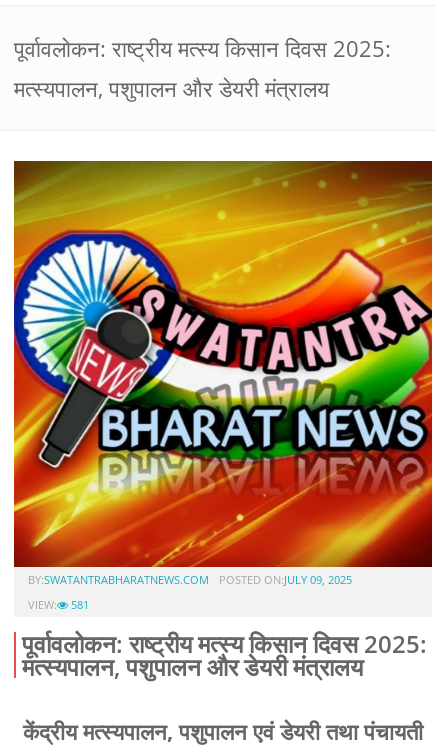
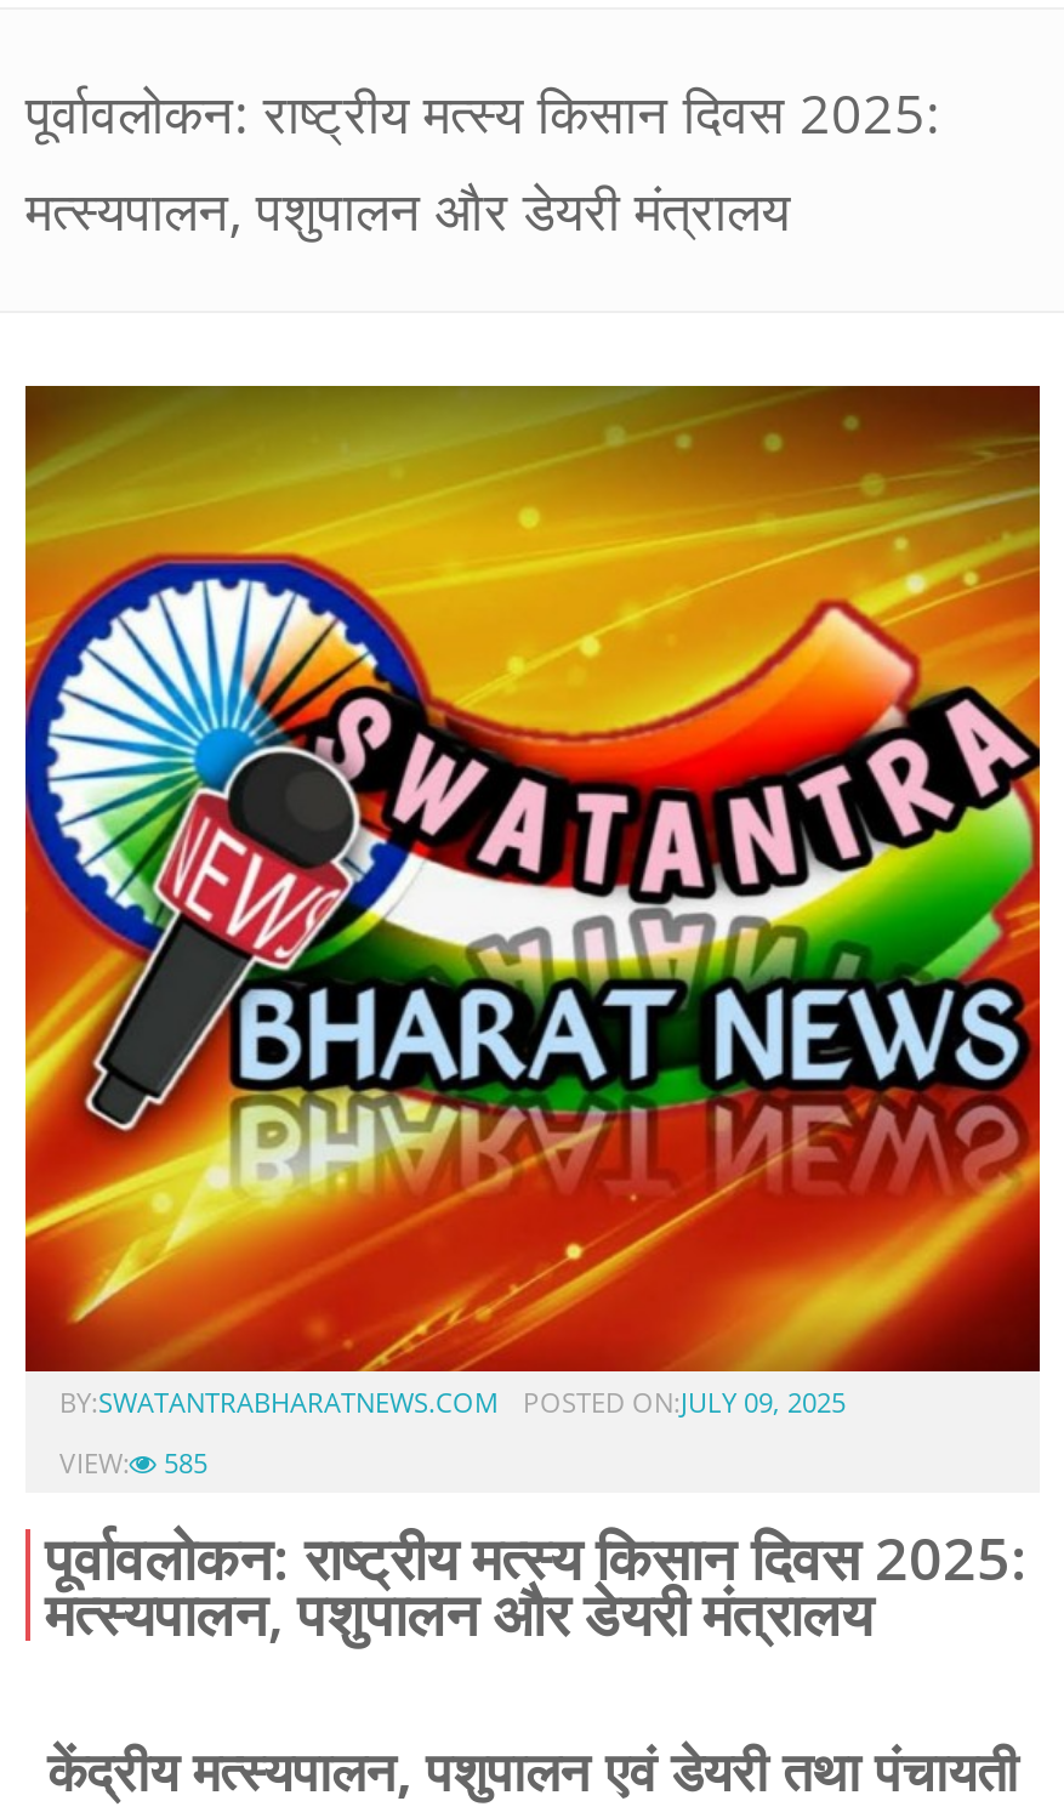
- VIEW: 581
+ VIEW: 585
